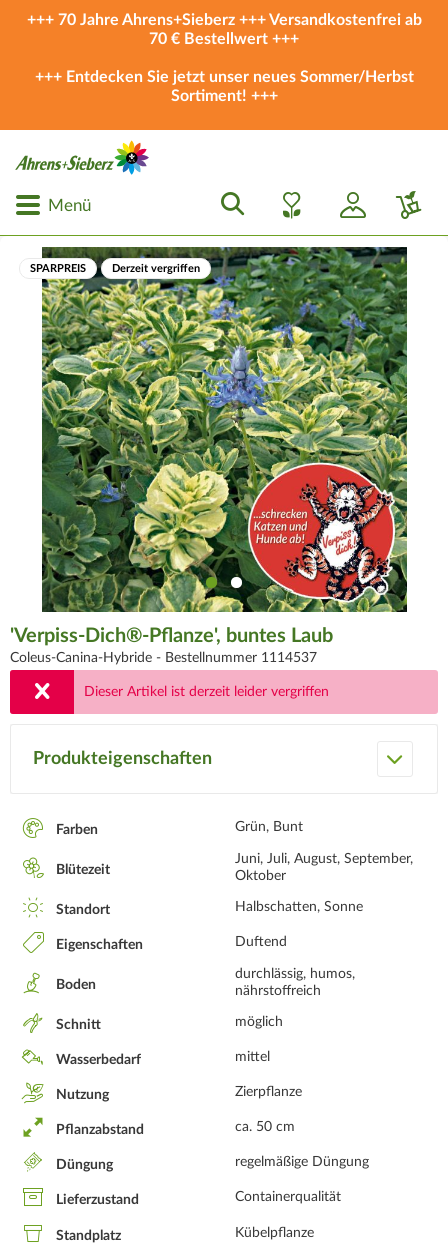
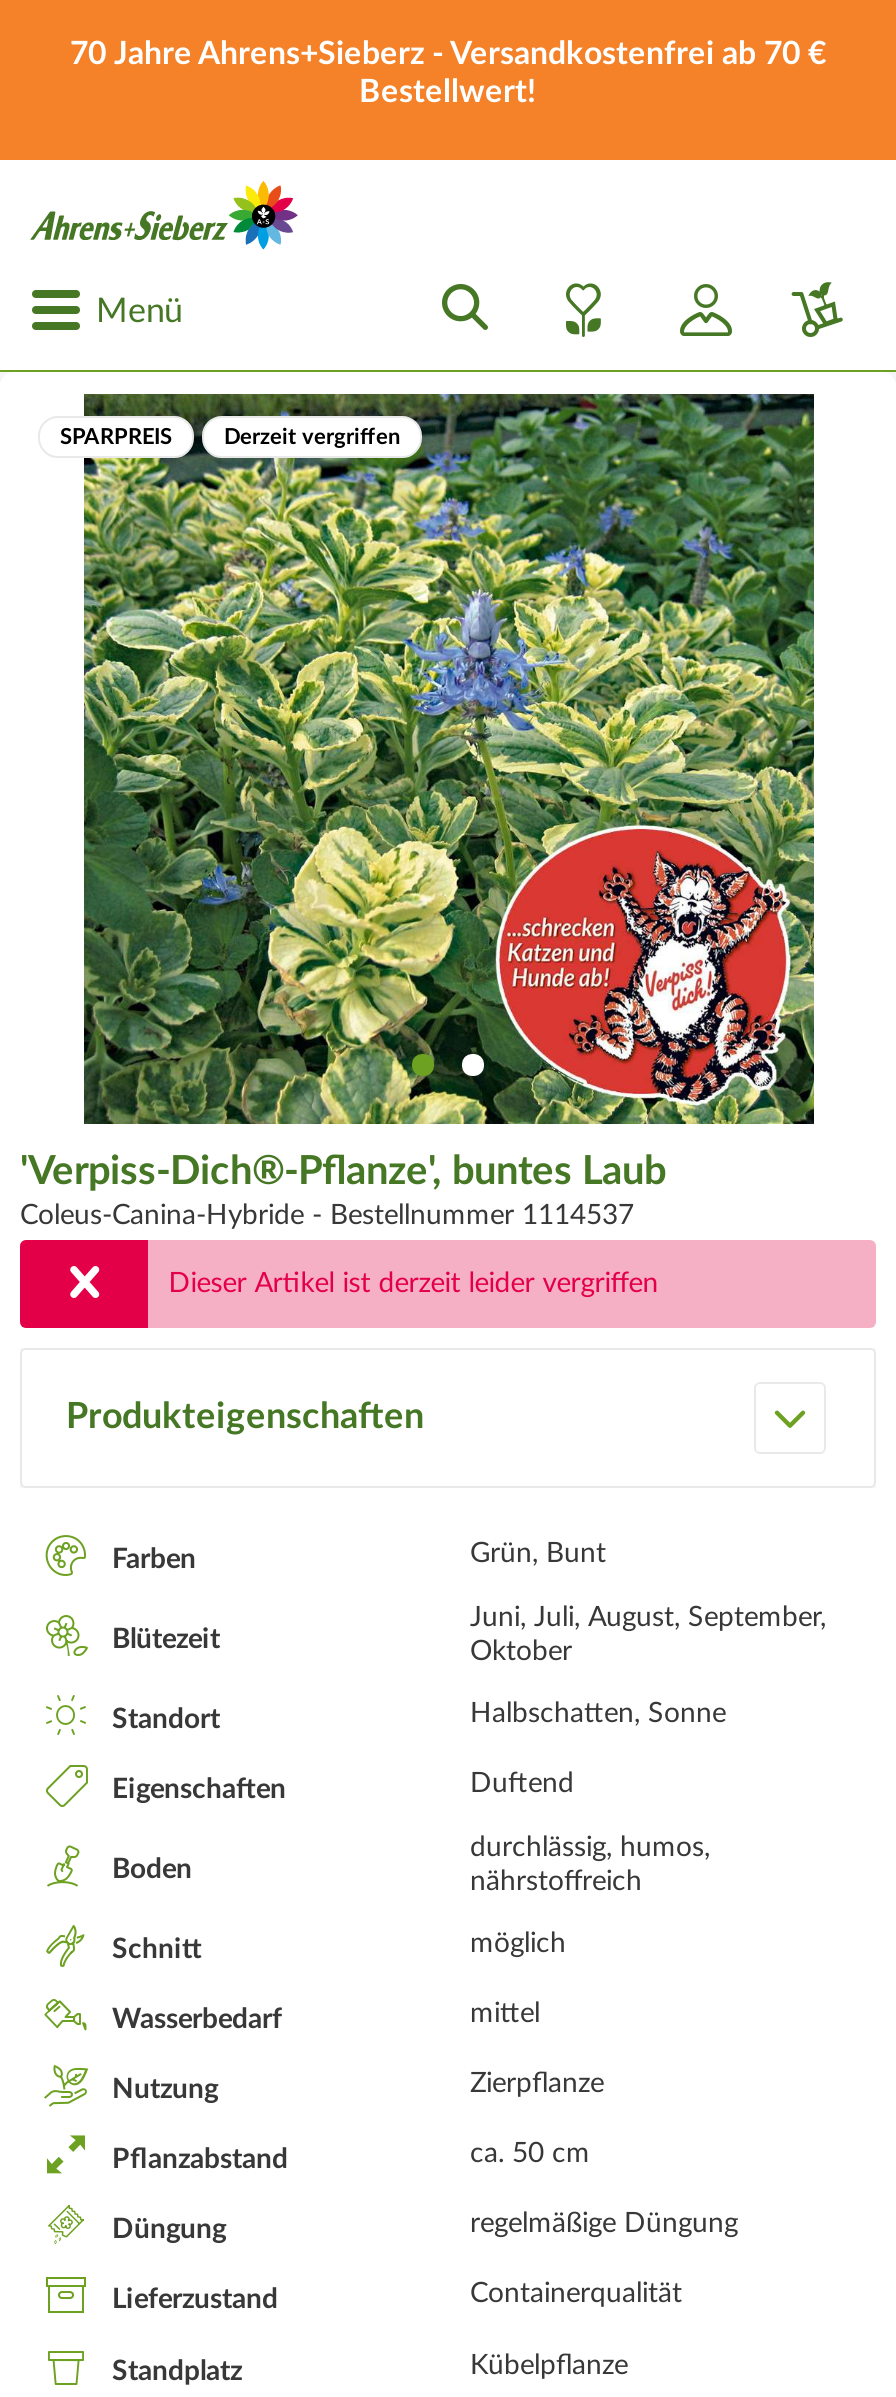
- +++ 70 Jahre Ahrens+Sieberz +++ Versandkostenfrei ab
- 70 € Bestellwert +++
- +++ Entdecken Sie jetzt unser neues Sommer/Herbst
- Sortiment! +++
+ 70 Jahre Ahrens+Sieberz - Versandkostenfrei ab 70 €
+ Bestellwert!
